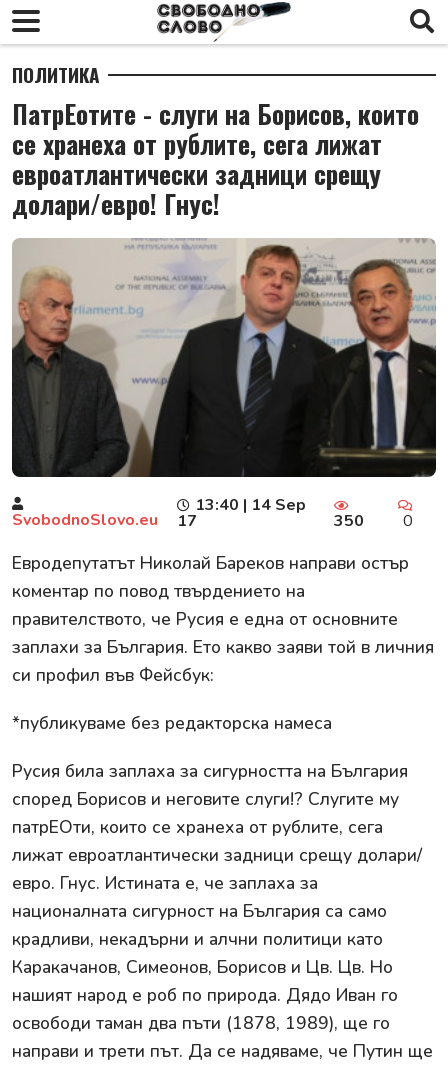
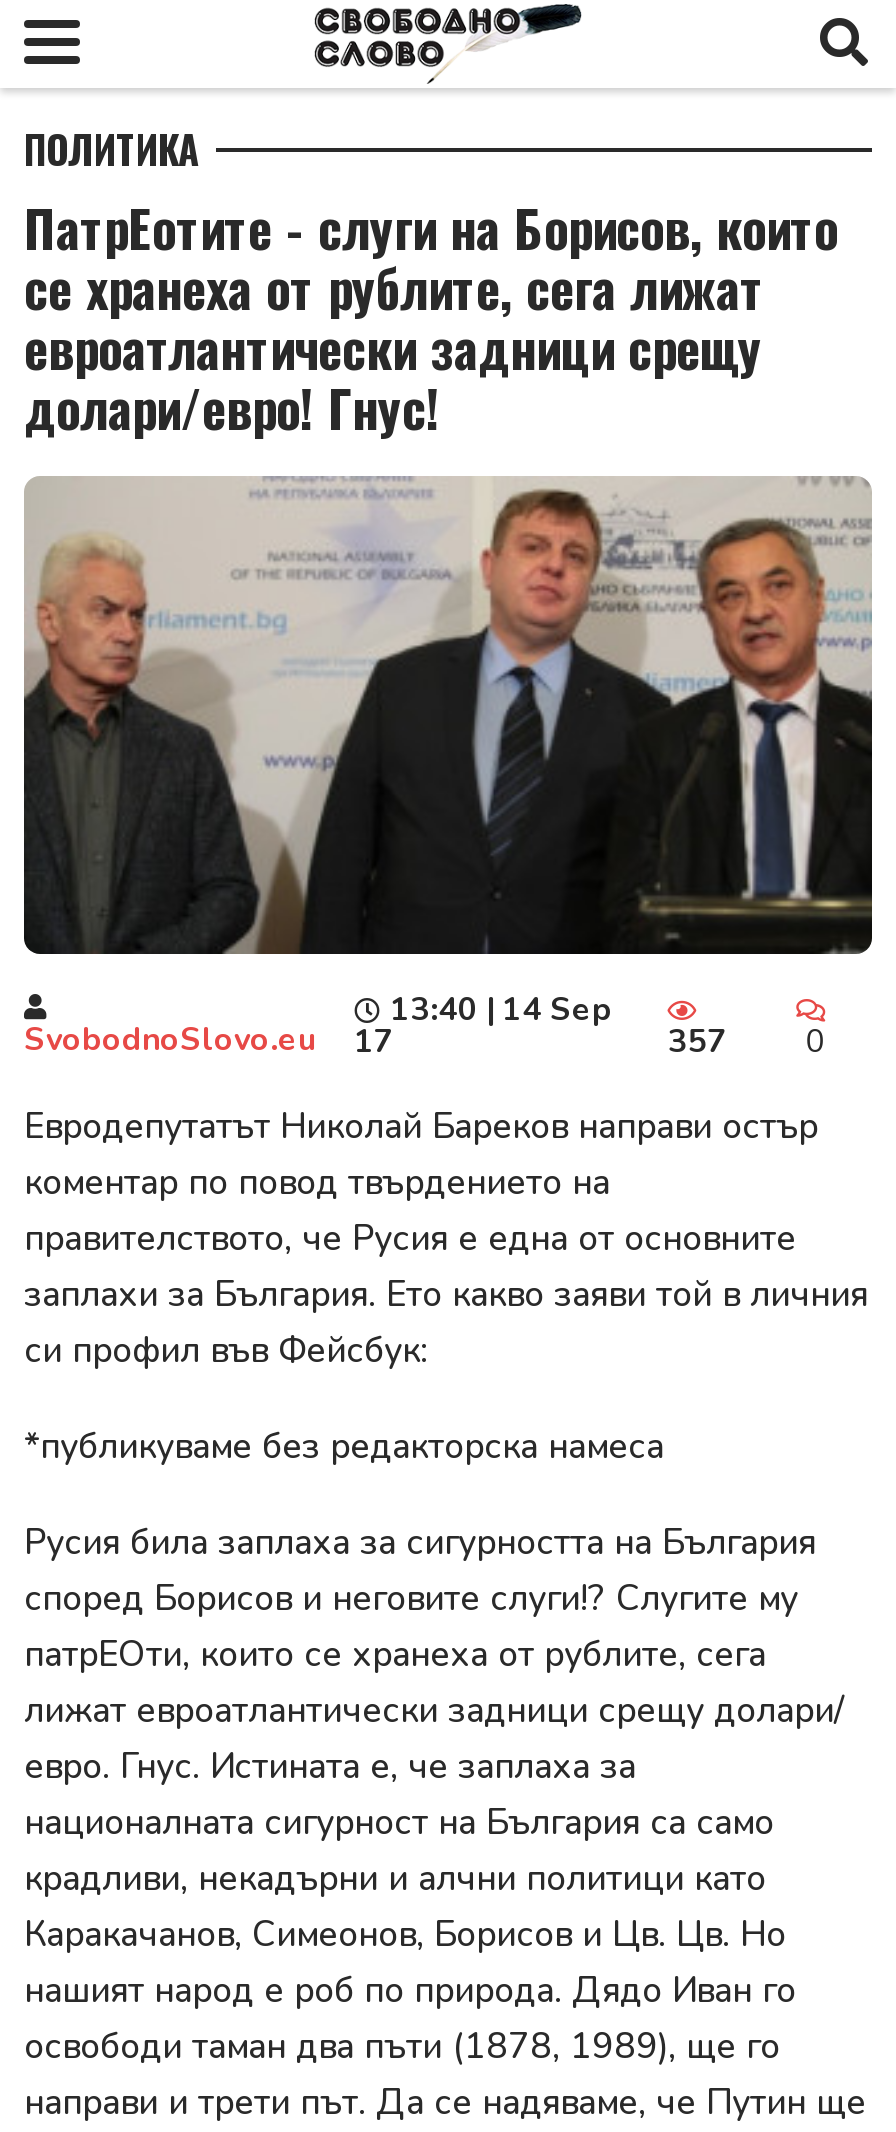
- 350 0
+ 357 0
